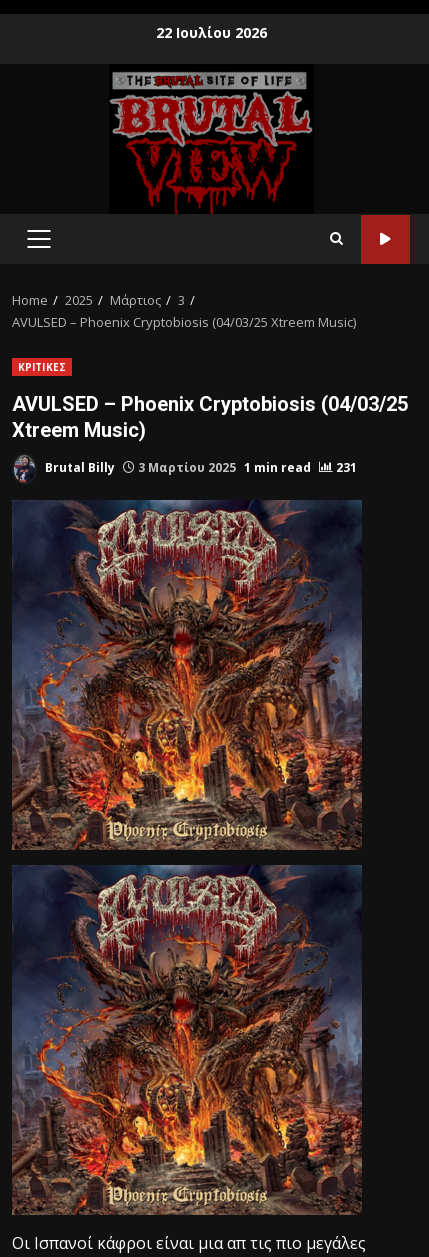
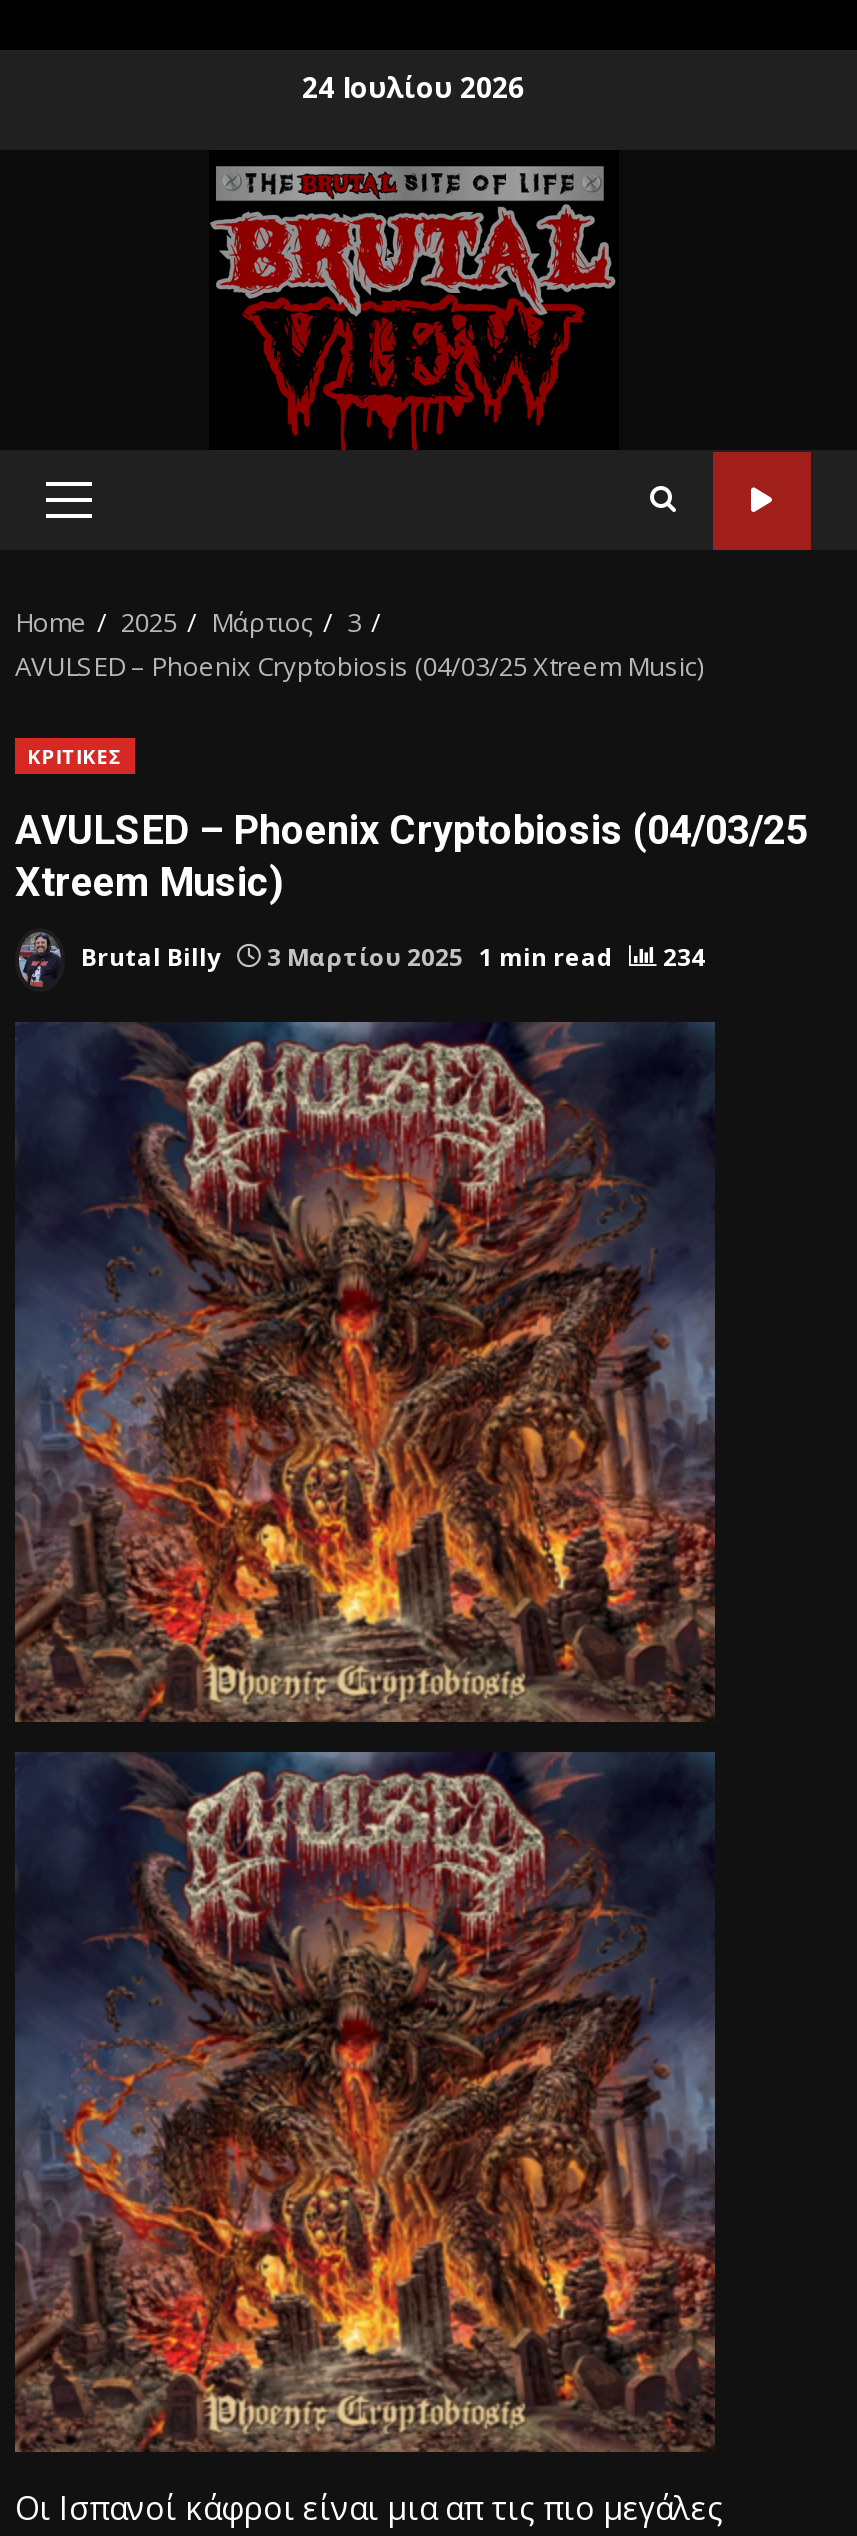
- 22 Ιουλίου 2026
+ 24 Ιουλίου 2026

- Brutal Billy 3 Μαρτίου 2025 1 min read 231
+ Brutal Billy 3 Μαρτίου 2025 1 min read 234
